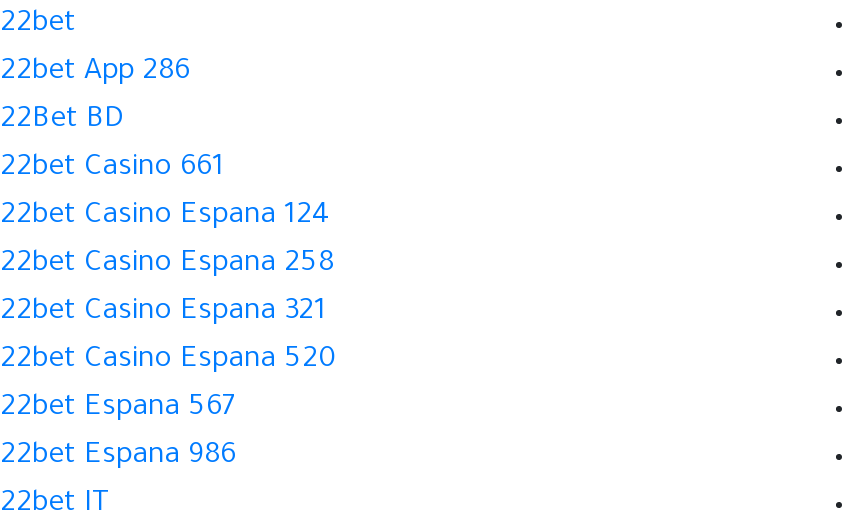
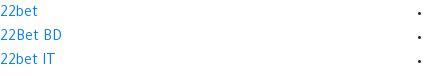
- 22bet App 286

- 22bet Casino 661
- 22bet Casino Espana 124
- 22bet Casino Espana 258
- 22bet Casino Espana 321
- 22bet Casino Espana 520
- 22bet Espana 567
- 22bet Espana 986
